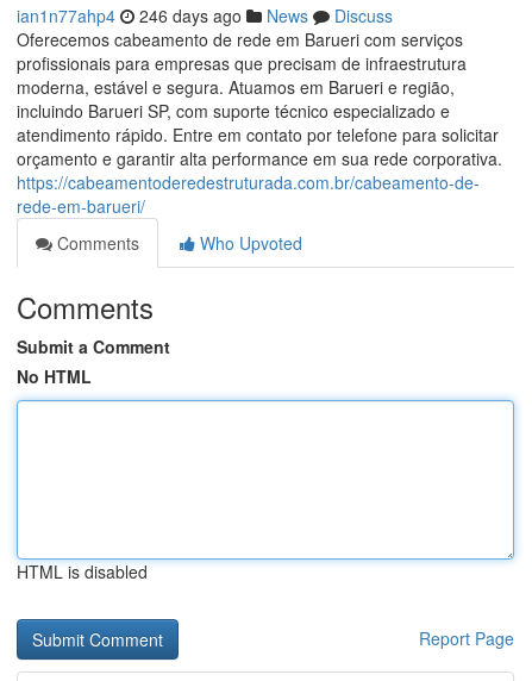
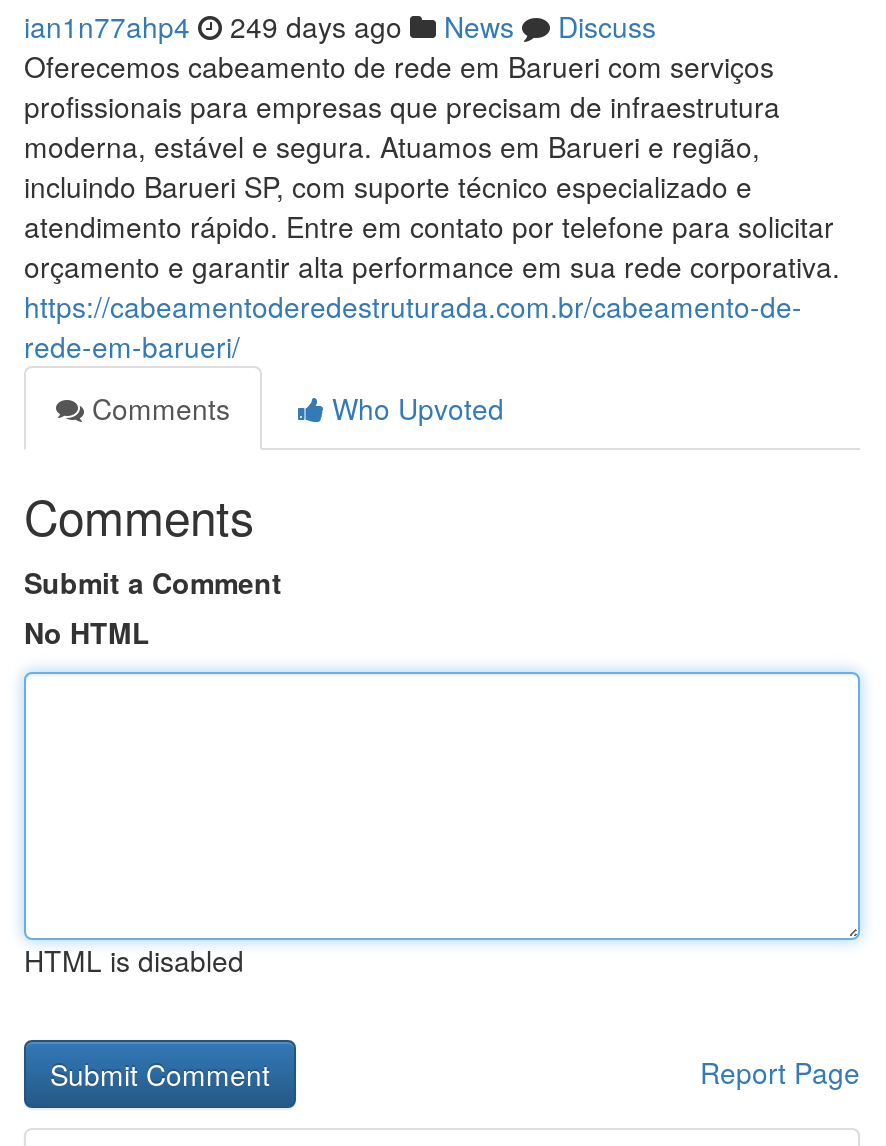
- ian1n77ahp4 246 days ago News Discuss
+ ian1n77ahp4 249 days ago News Discuss
